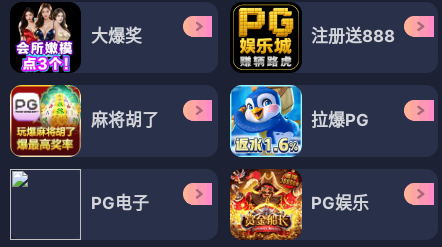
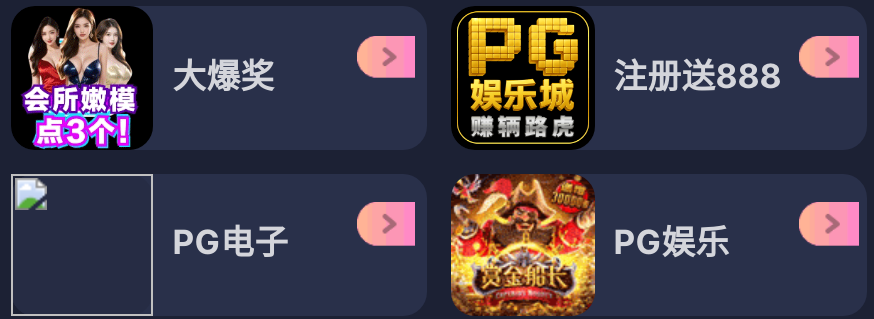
- [image]
- 麻将胡了
- 拉爆PG

- [image]
